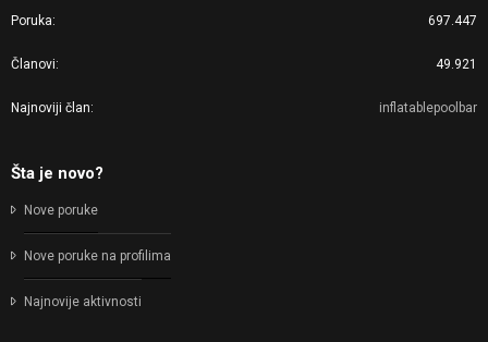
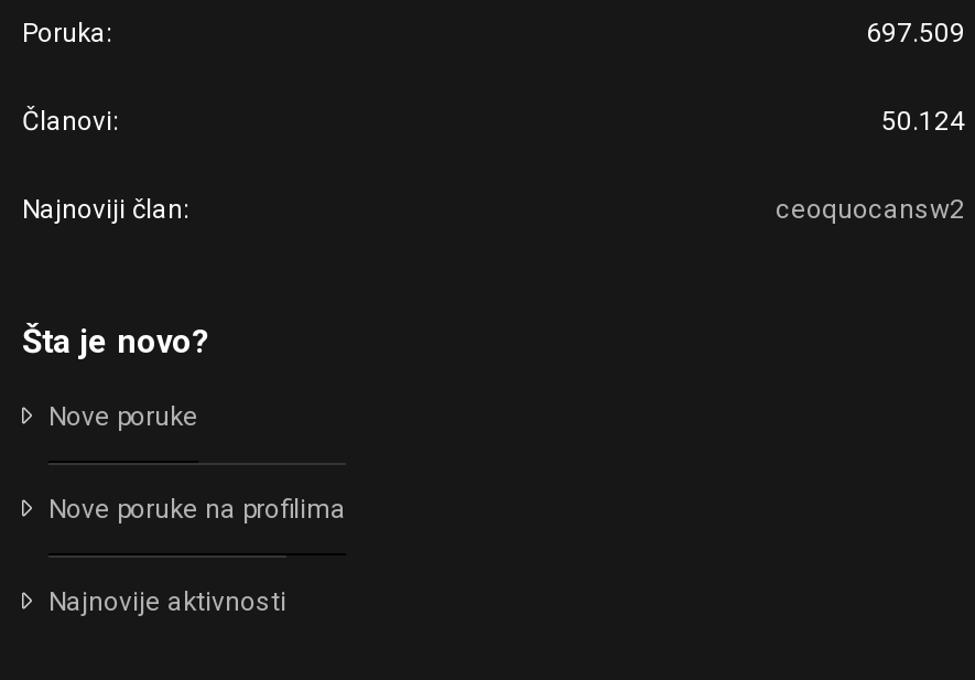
- 697.447
+ 697.509

- 49.921
+ 50.124

- inflatablepoolbar
+ ceoquocansw2
